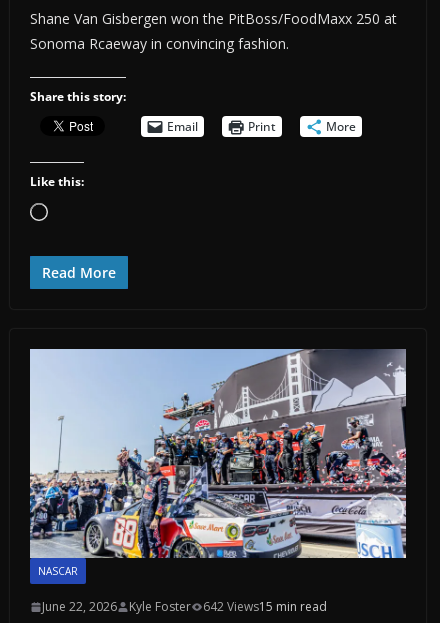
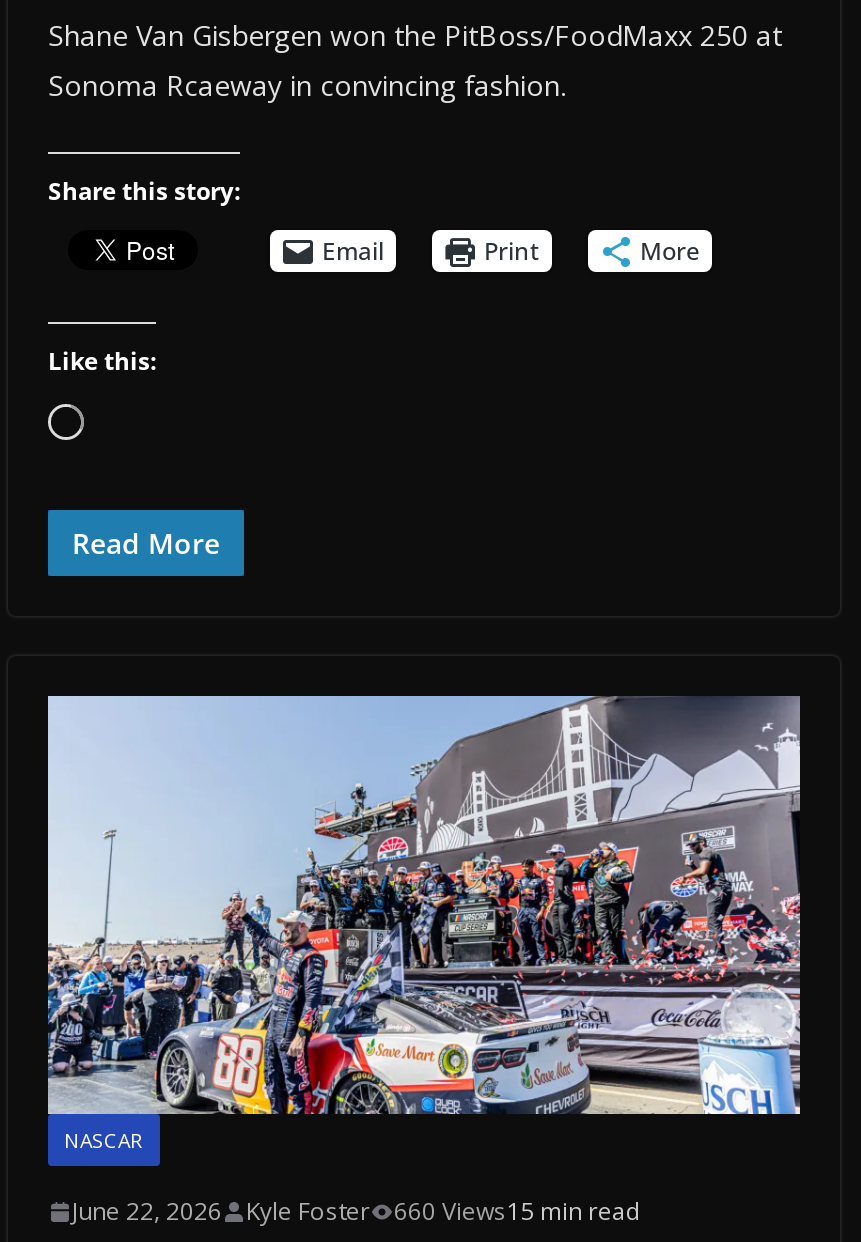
- 642 Views15 min read
+ 660 Views15 min read
